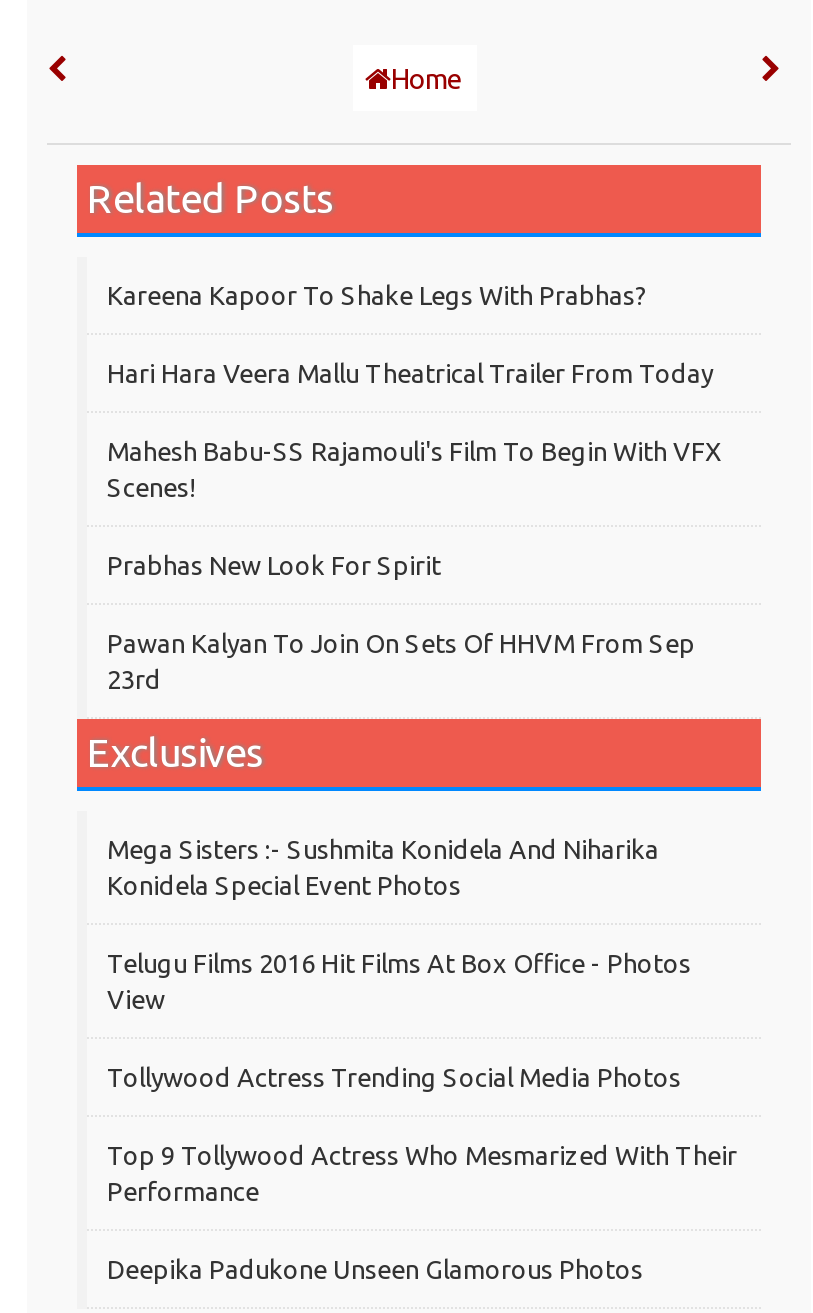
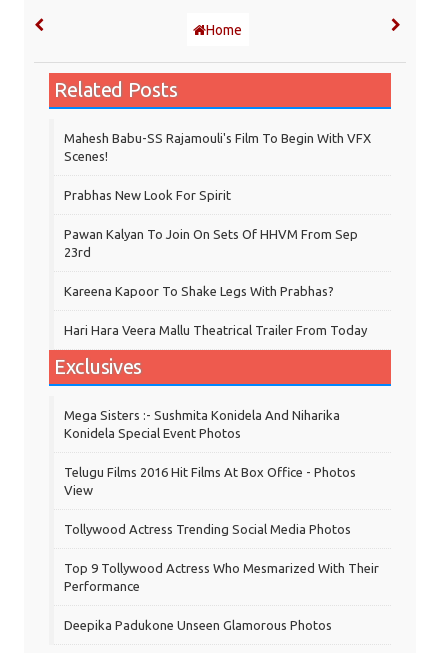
moved down: Kareena Kapoor To Shake Legs With Prabhas? | Hari Hara Veera Mallu Theatrical Trailer From Today

moved up: Mahesh Babu-SS Rajamouli's Film To Begin With VFX | Scenes! | Prabhas New Look For Spirit | Pawan Kalyan To Join On Sets Of HHVM From Sep | 23rd
